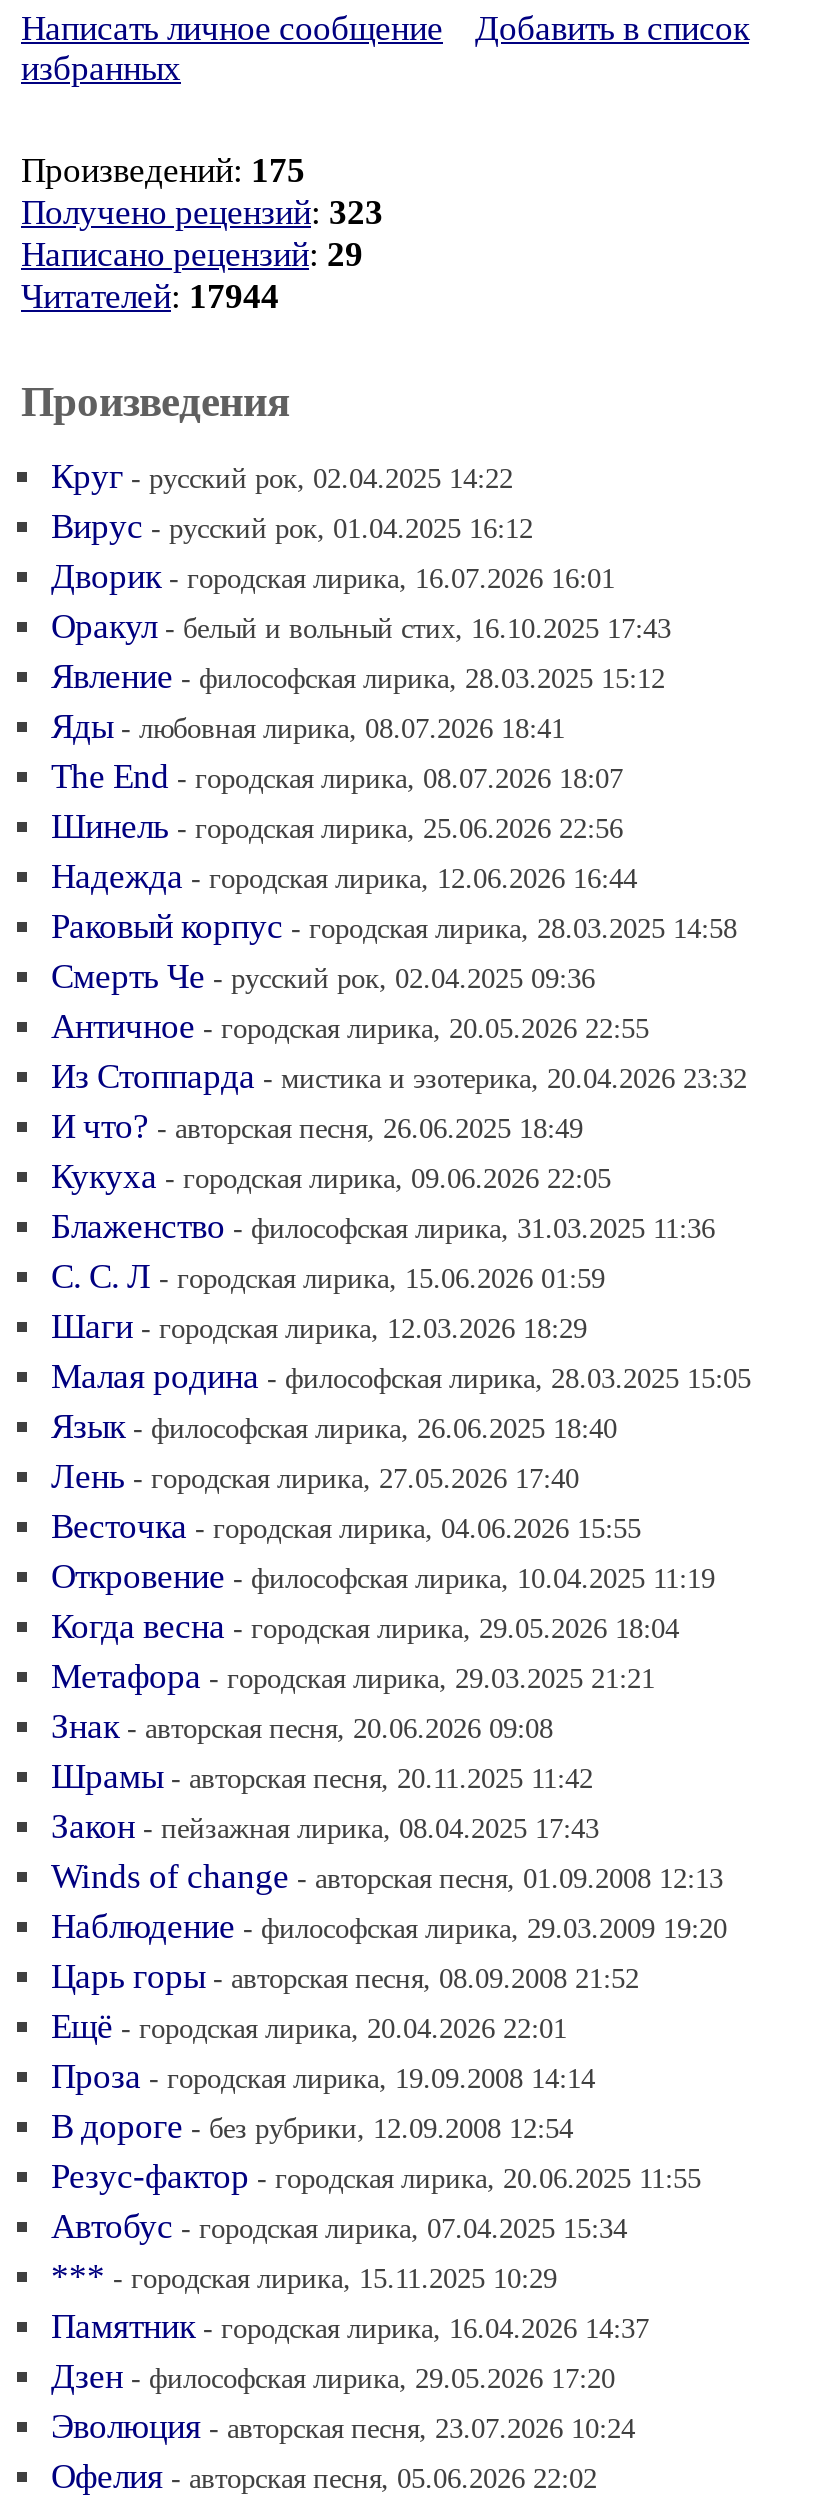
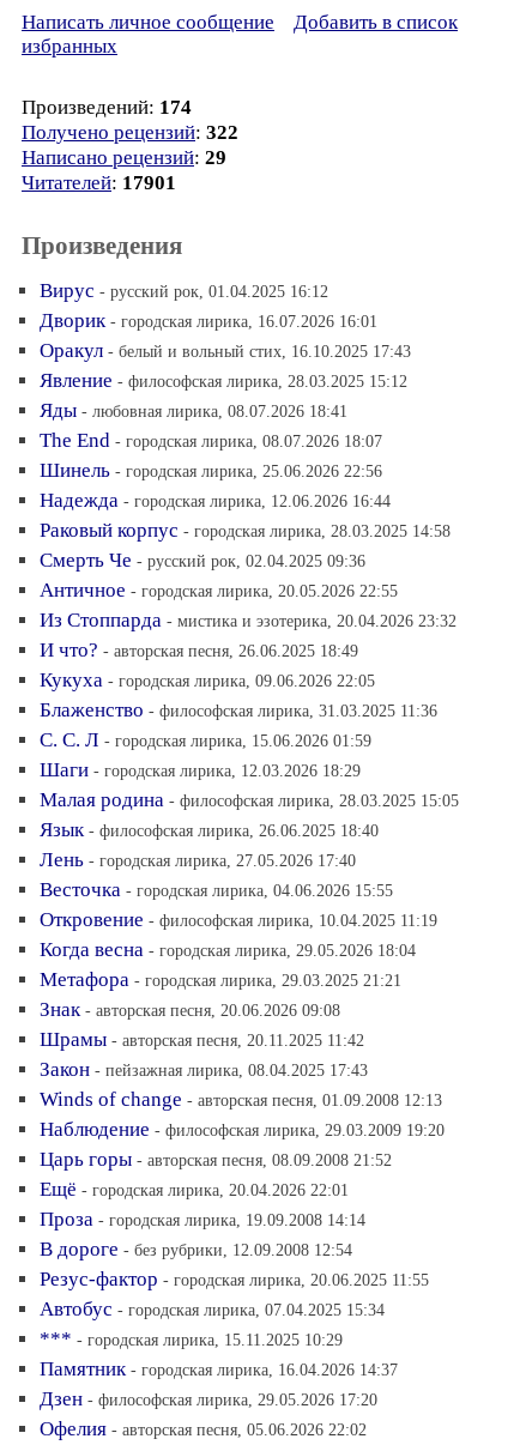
- Произведений: 175
+ Произведений: 174

- Получено рецензий: 323
+ Получено рецензий: 322

- Читателей: 17944
+ Читателей: 17901

- Круг - русский рок, 02.04.2025 14:22

- Эволюция - авторская песня, 23.07.2026 10:24
